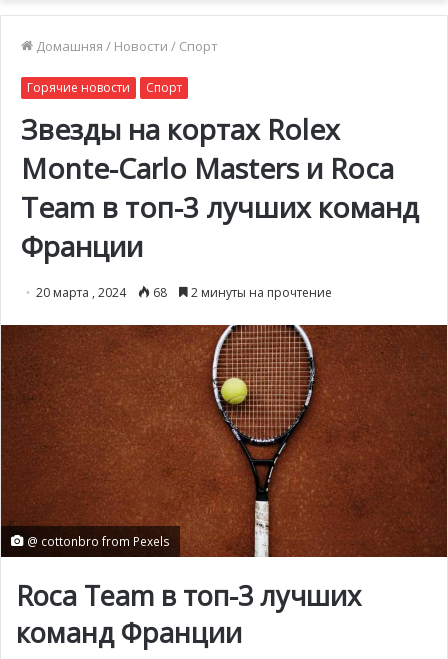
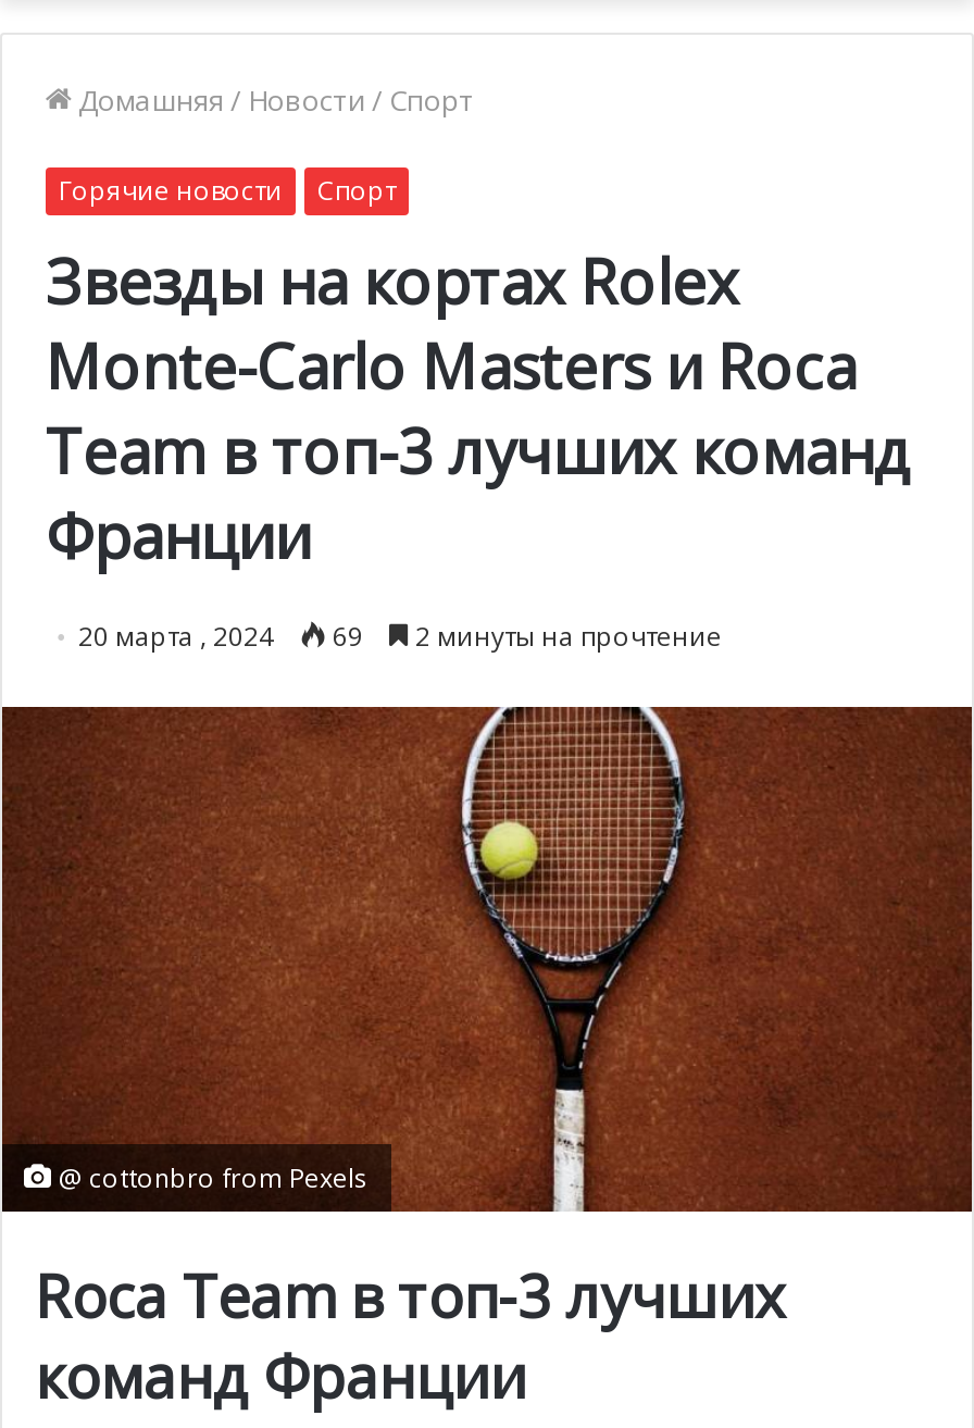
- 68
+ 69
